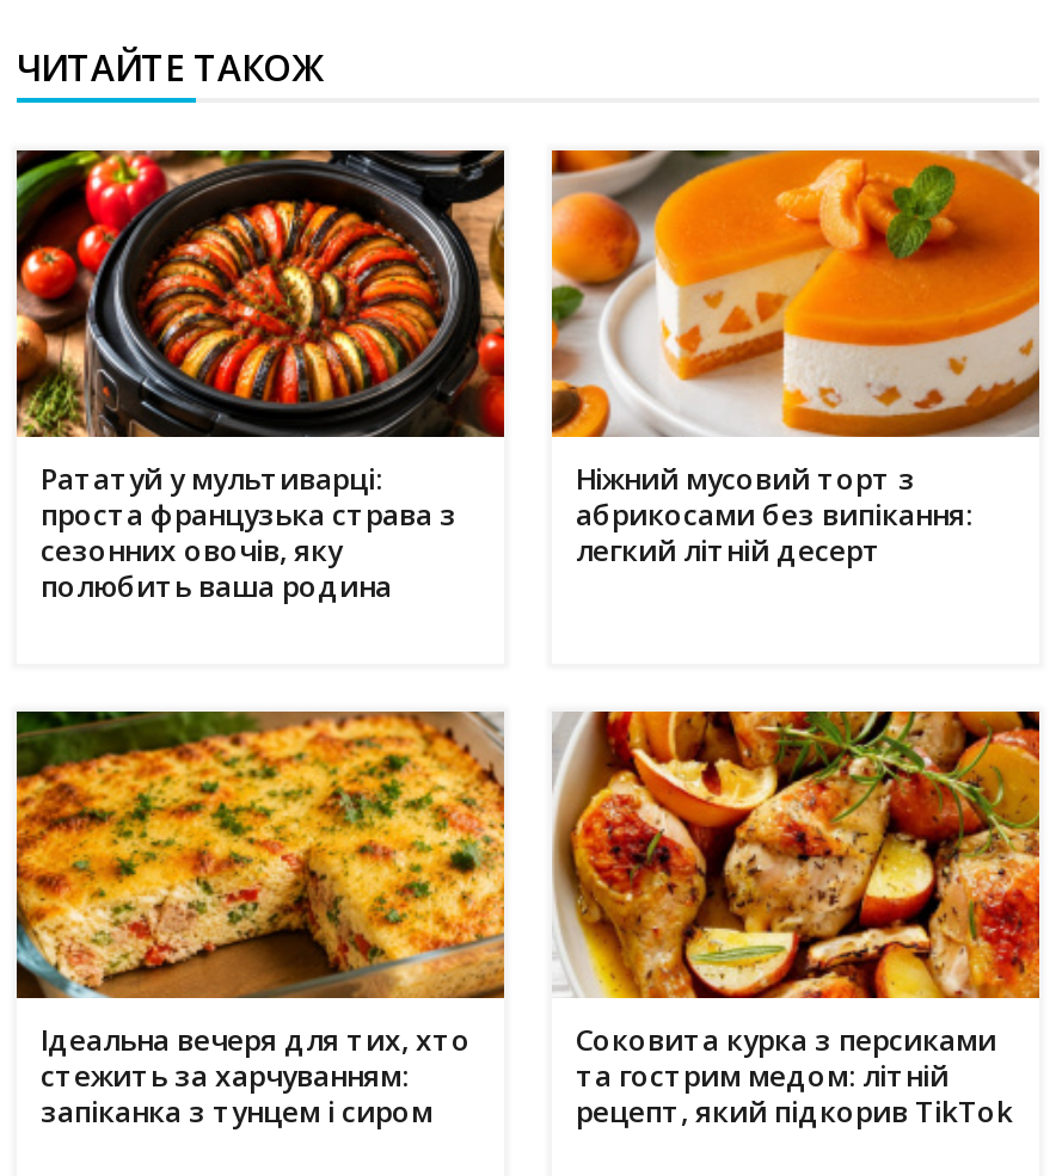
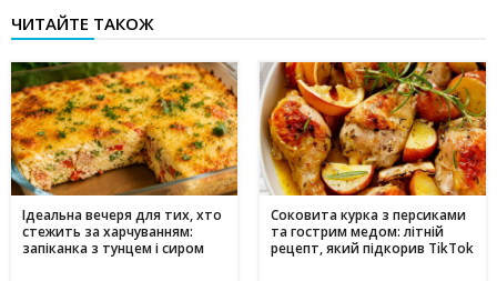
- [image]
- Рататуй у мультиварці:
- проста французька страва з
- сезонних овочів, яку
- полюбить ваша родина

- [image]
- Ніжний мусовий торт з
- абрикосами без випікання:
- легкий літній десерт
